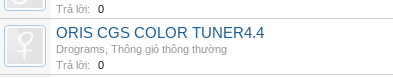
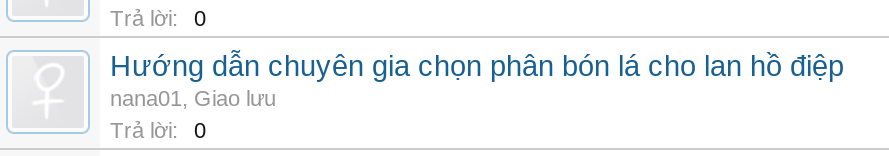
- ORIS CGS COLOR TUNER4.4
- Drograms, Thông gió thông thường
+ Hướng dẫn chuyên gia chọn phân bón lá cho lan hồ điệp
+ nana01, Giao lưu
